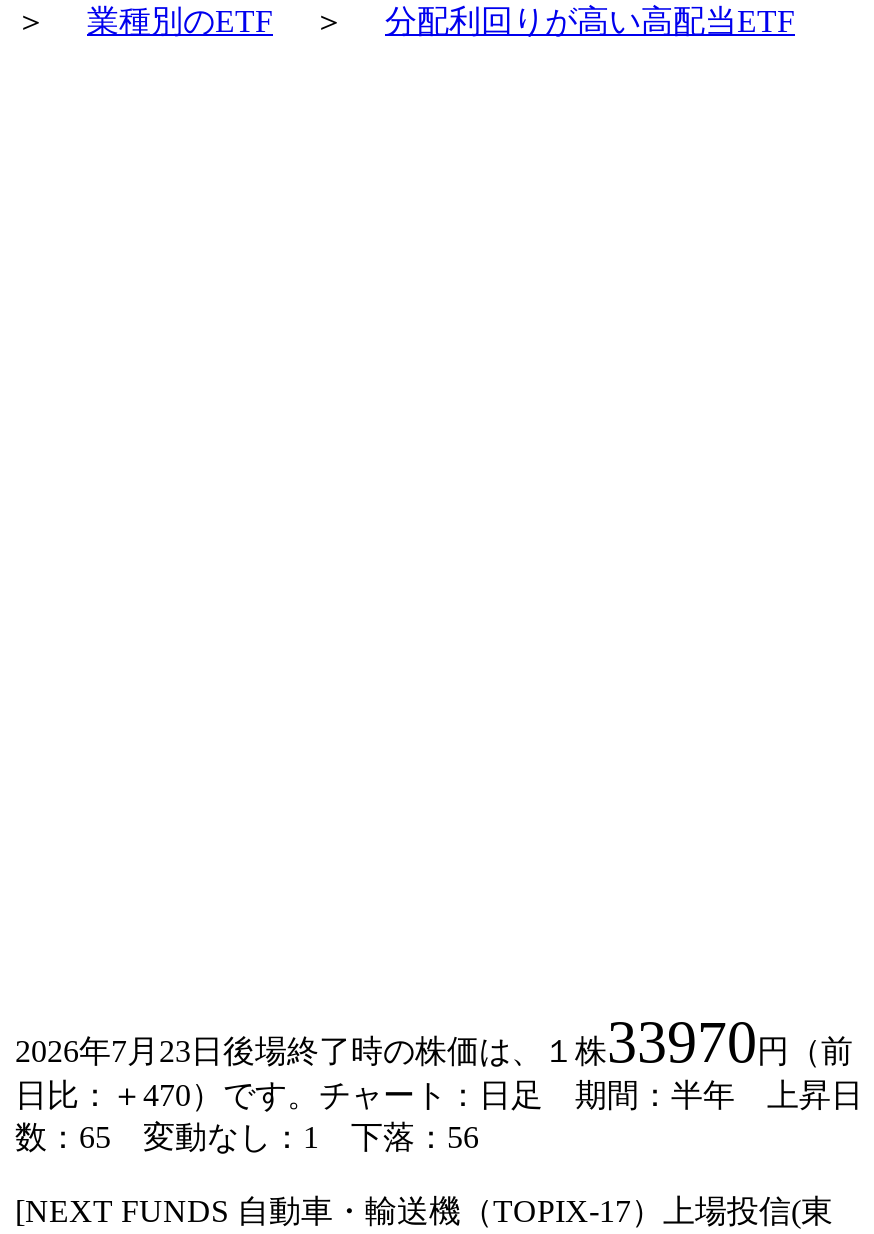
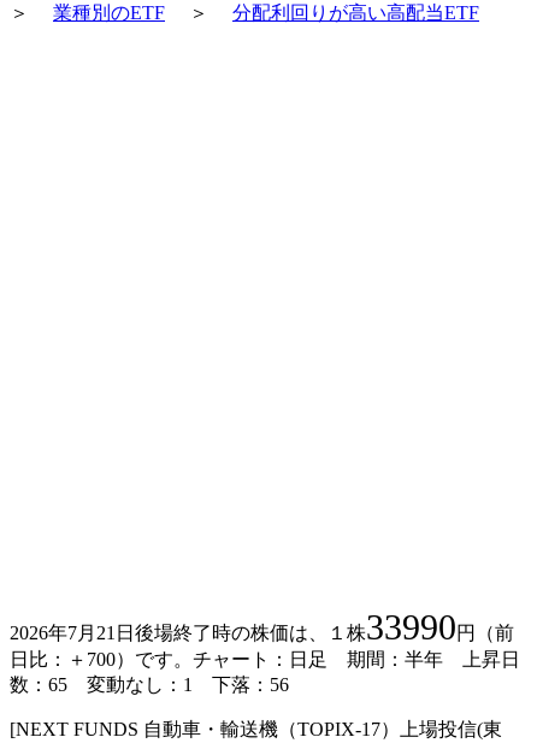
- 2026年7月23日後場終了時の株価は、１株33970円（前
+ 2026年7月21日後場終了時の株価は、１株33990円（前

- 日比：＋470）です。チャート：日足 期間：半年 上昇日
+ 日比：＋700）です。チャート：日足 期間：半年 上昇日
